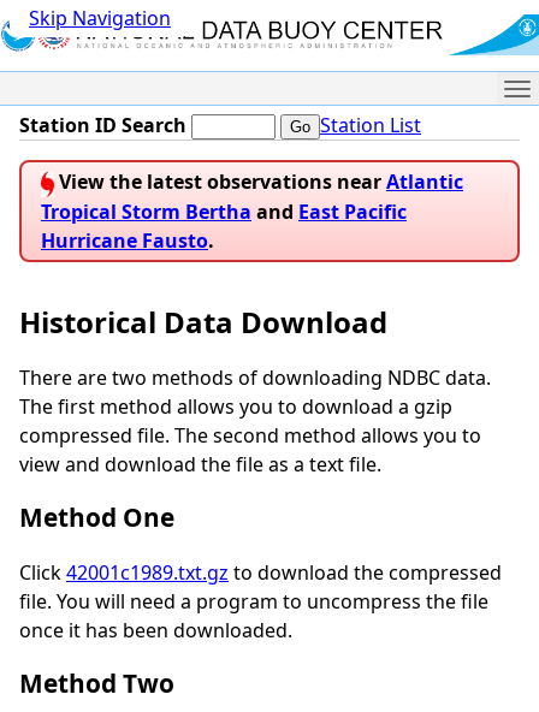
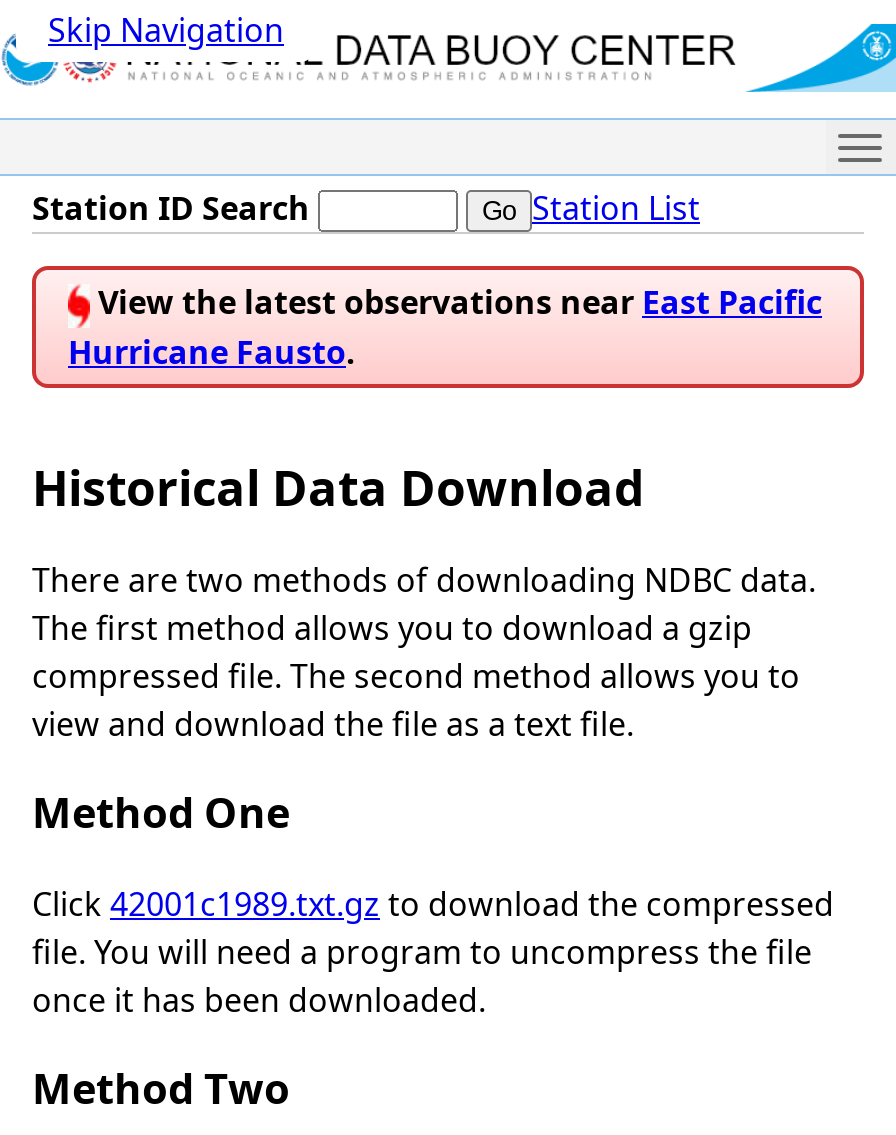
- View the latest observations near Atlantic
- Tropical Storm Bertha and East Pacific
+ View the latest observations near East Pacific
